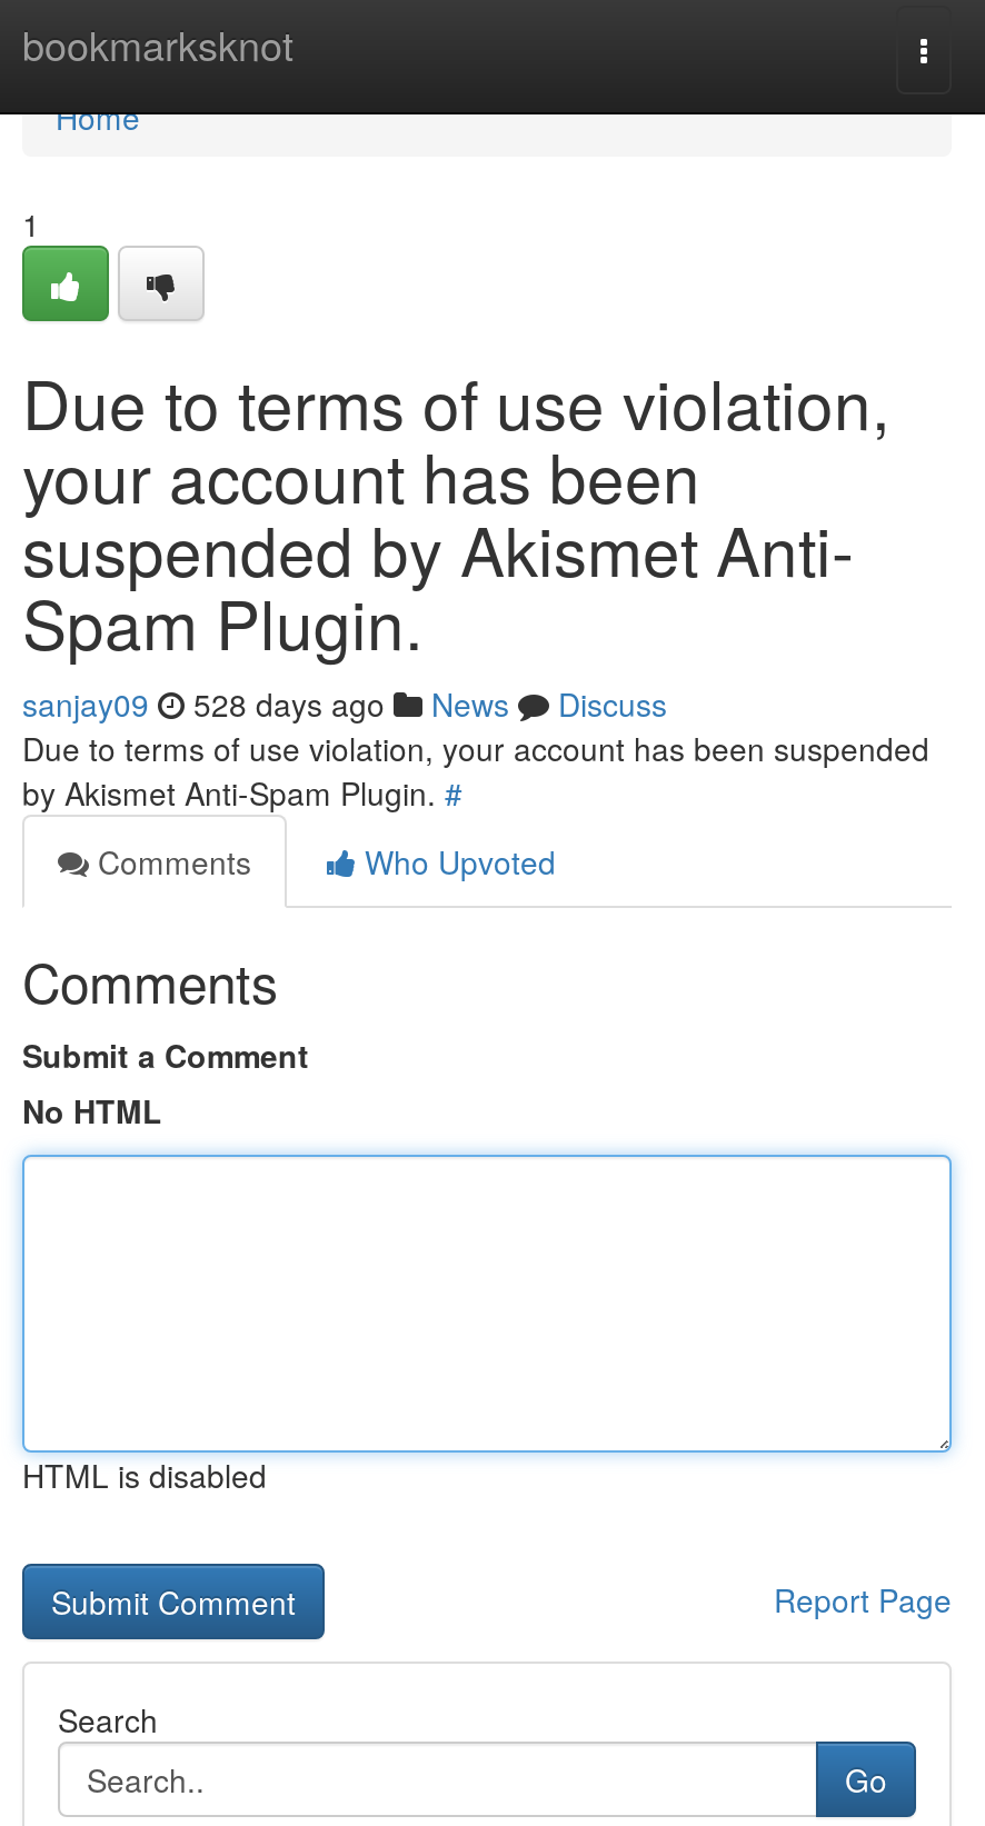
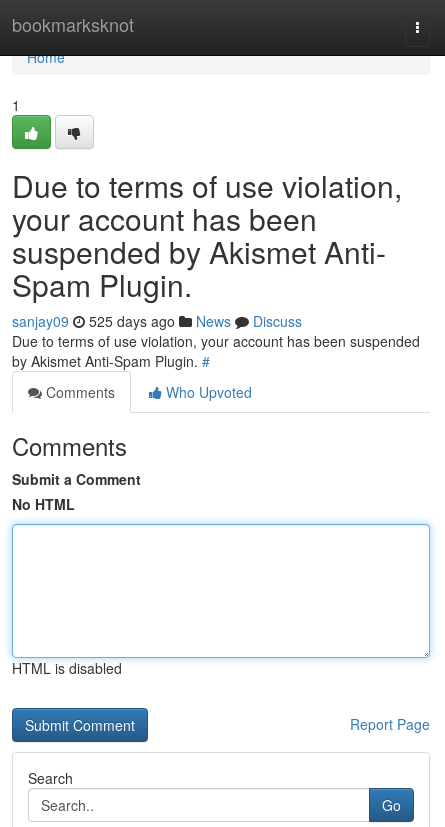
- sanjay09 528 days ago News Discuss
+ sanjay09 525 days ago News Discuss
